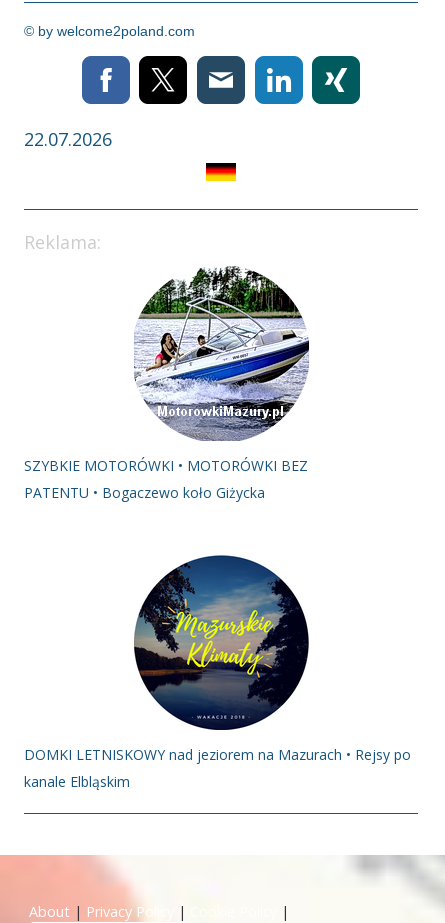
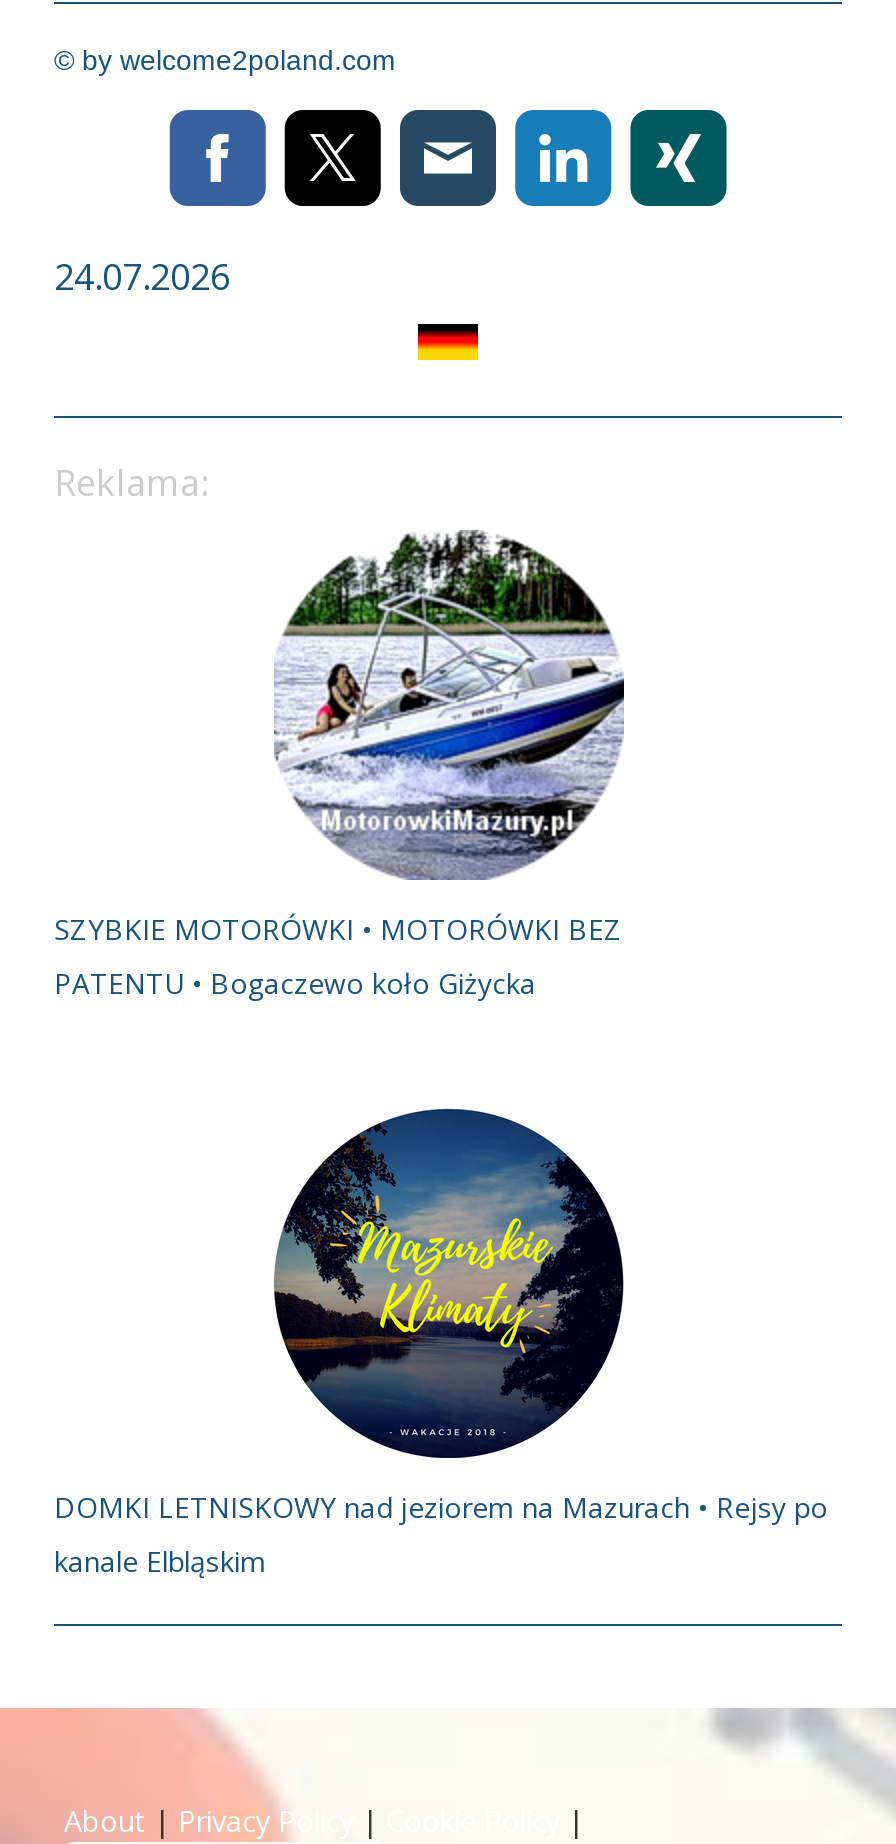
- 22.07.2026
+ 24.07.2026
